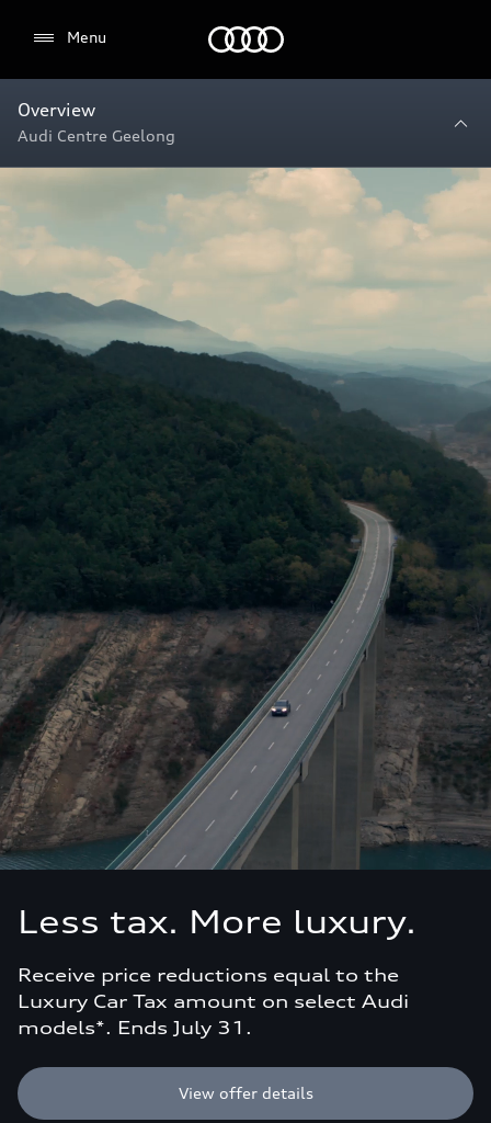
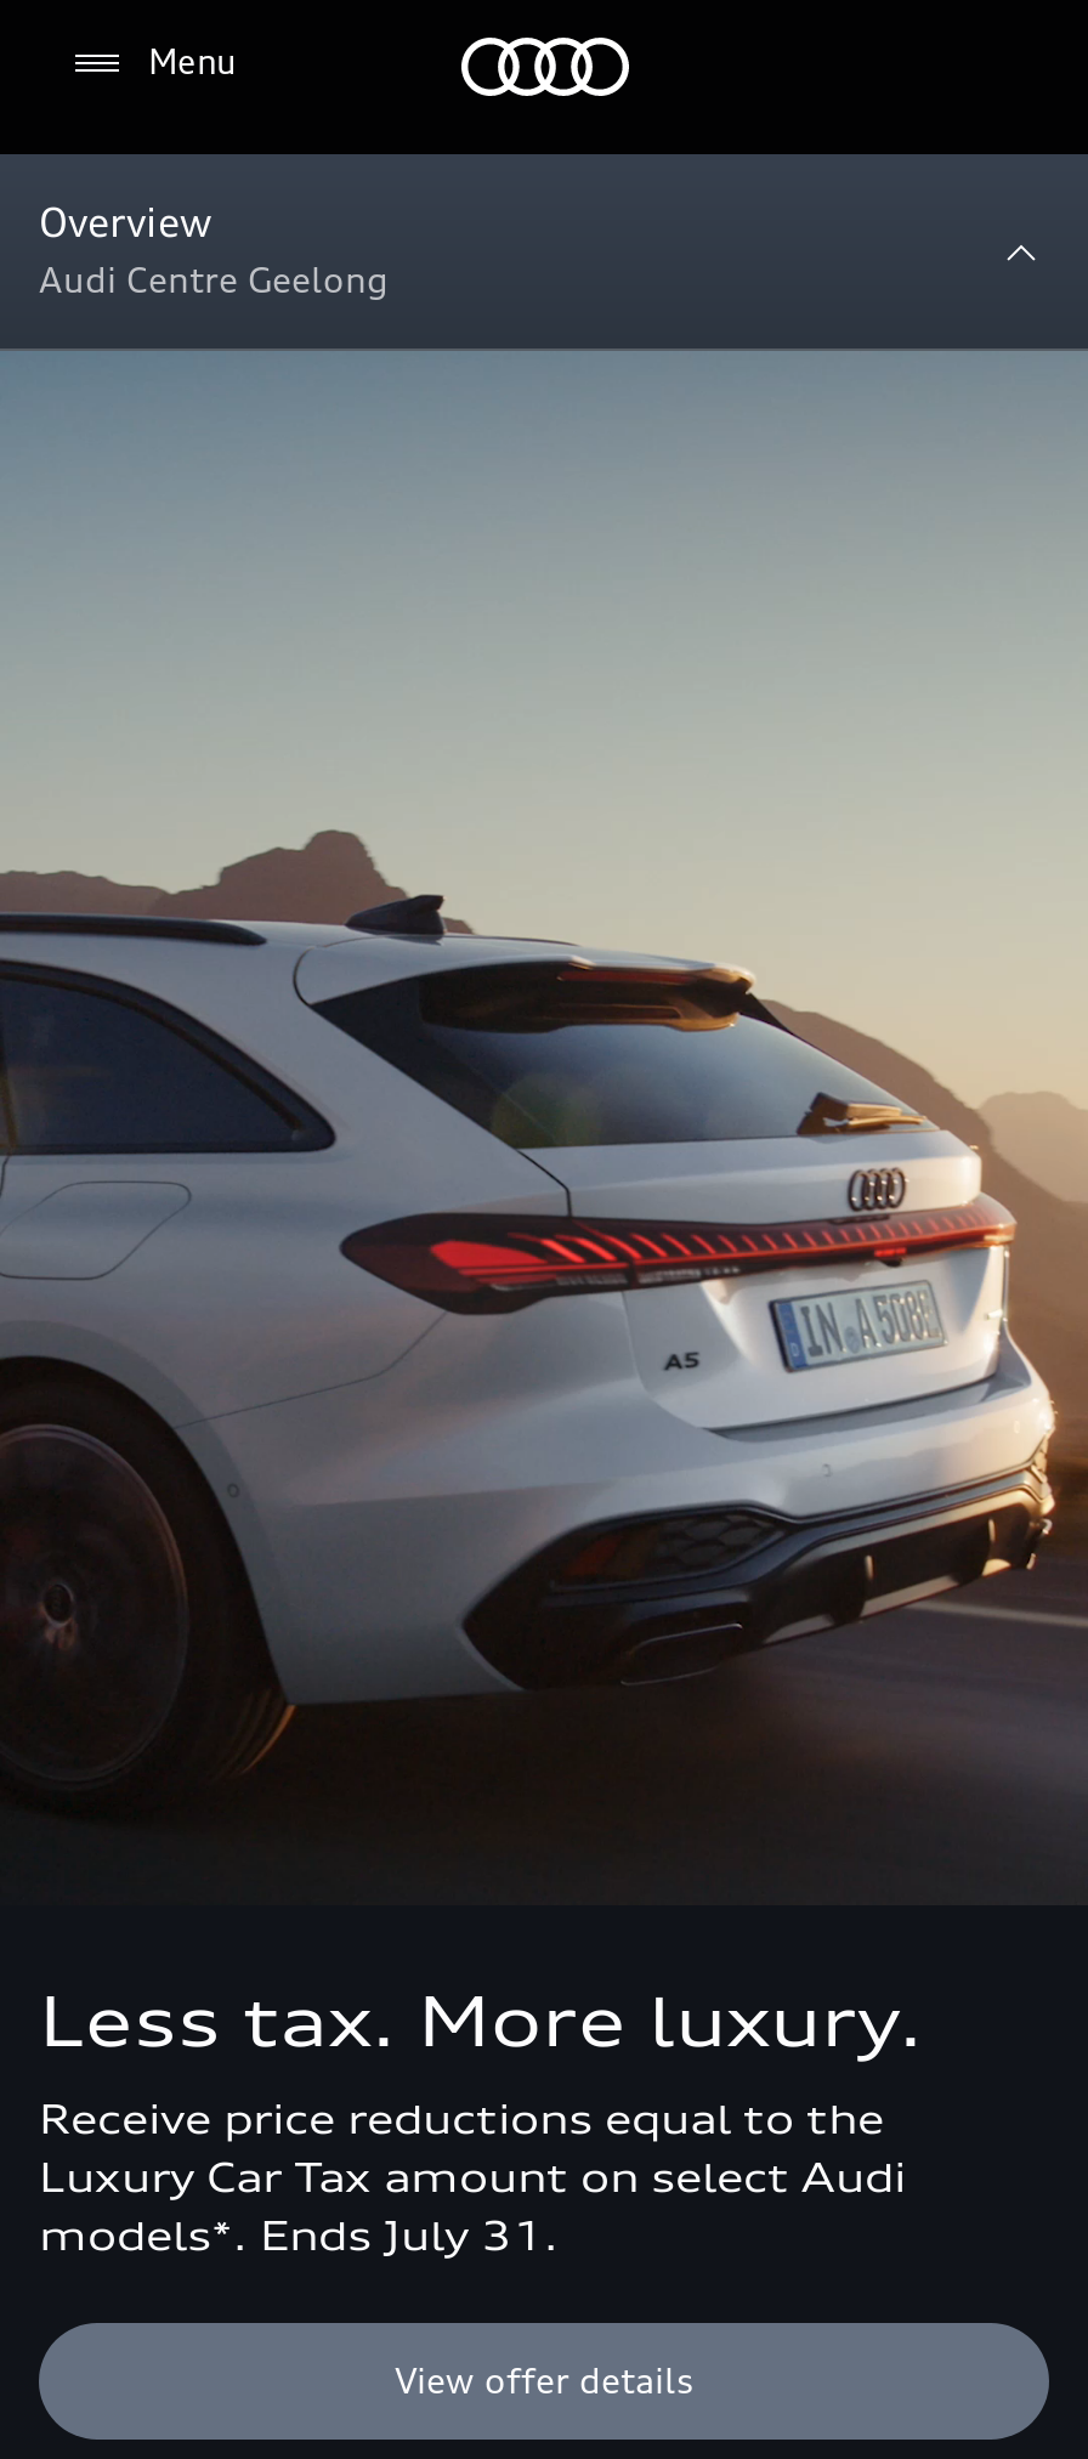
- [image]
+ [image]
